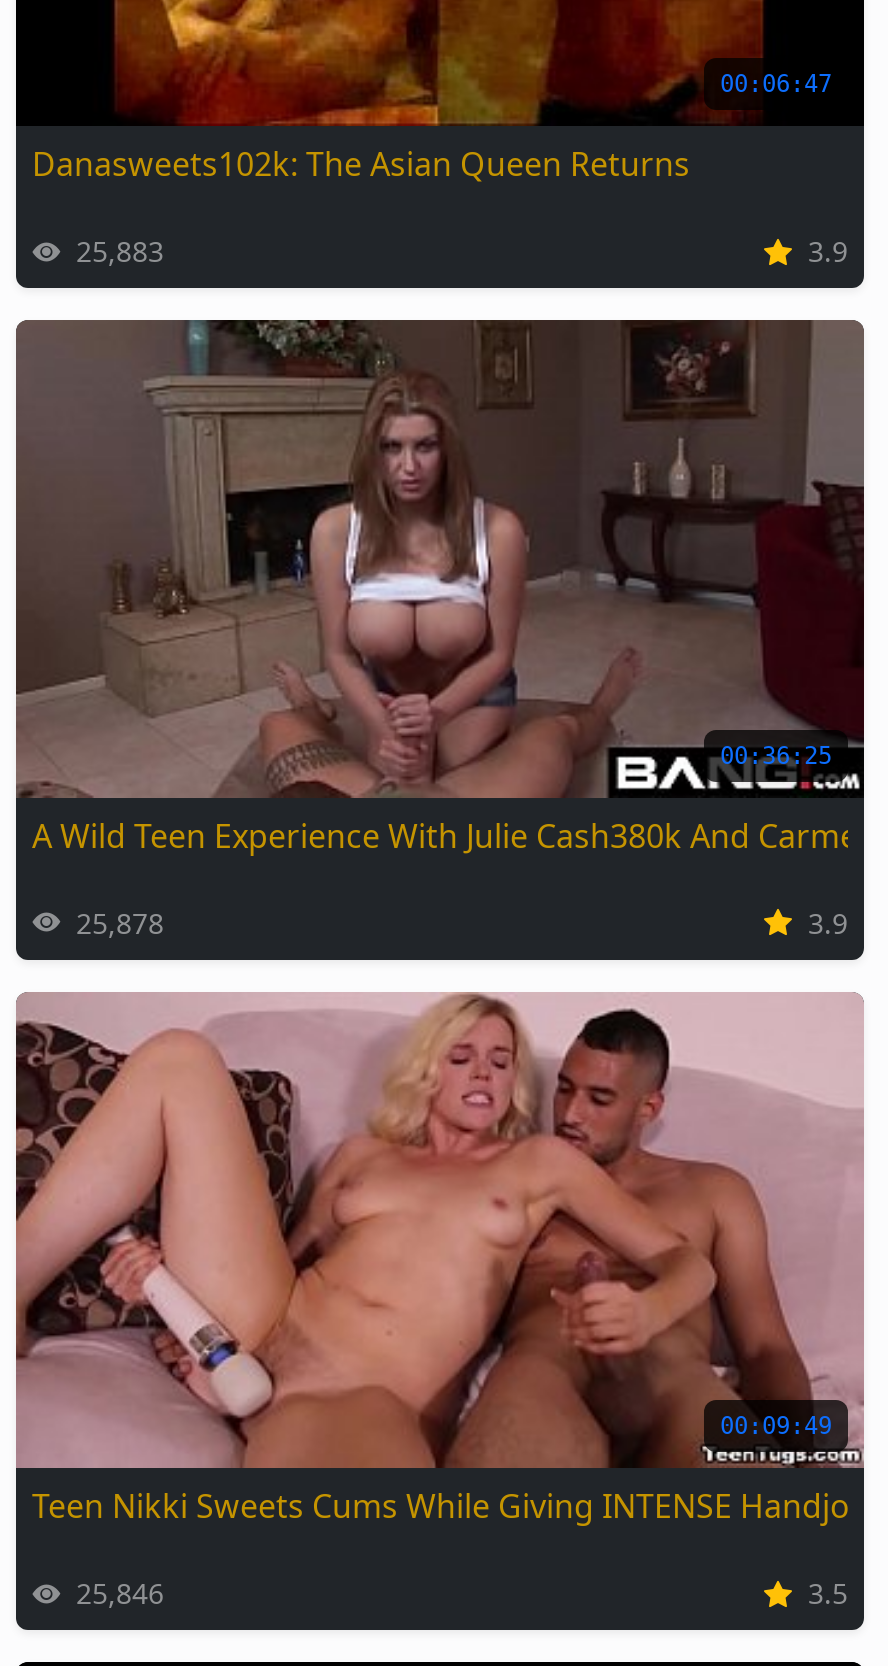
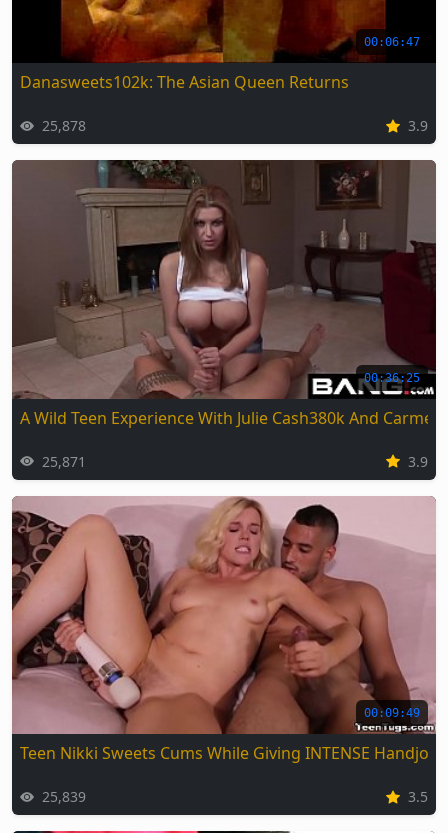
- 25,883
+ 25,878

- 25,878
+ 25,871

- 25,846
+ 25,839
